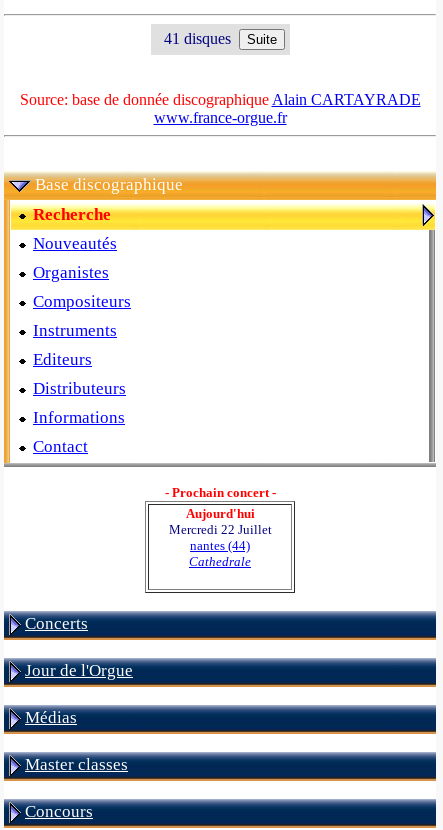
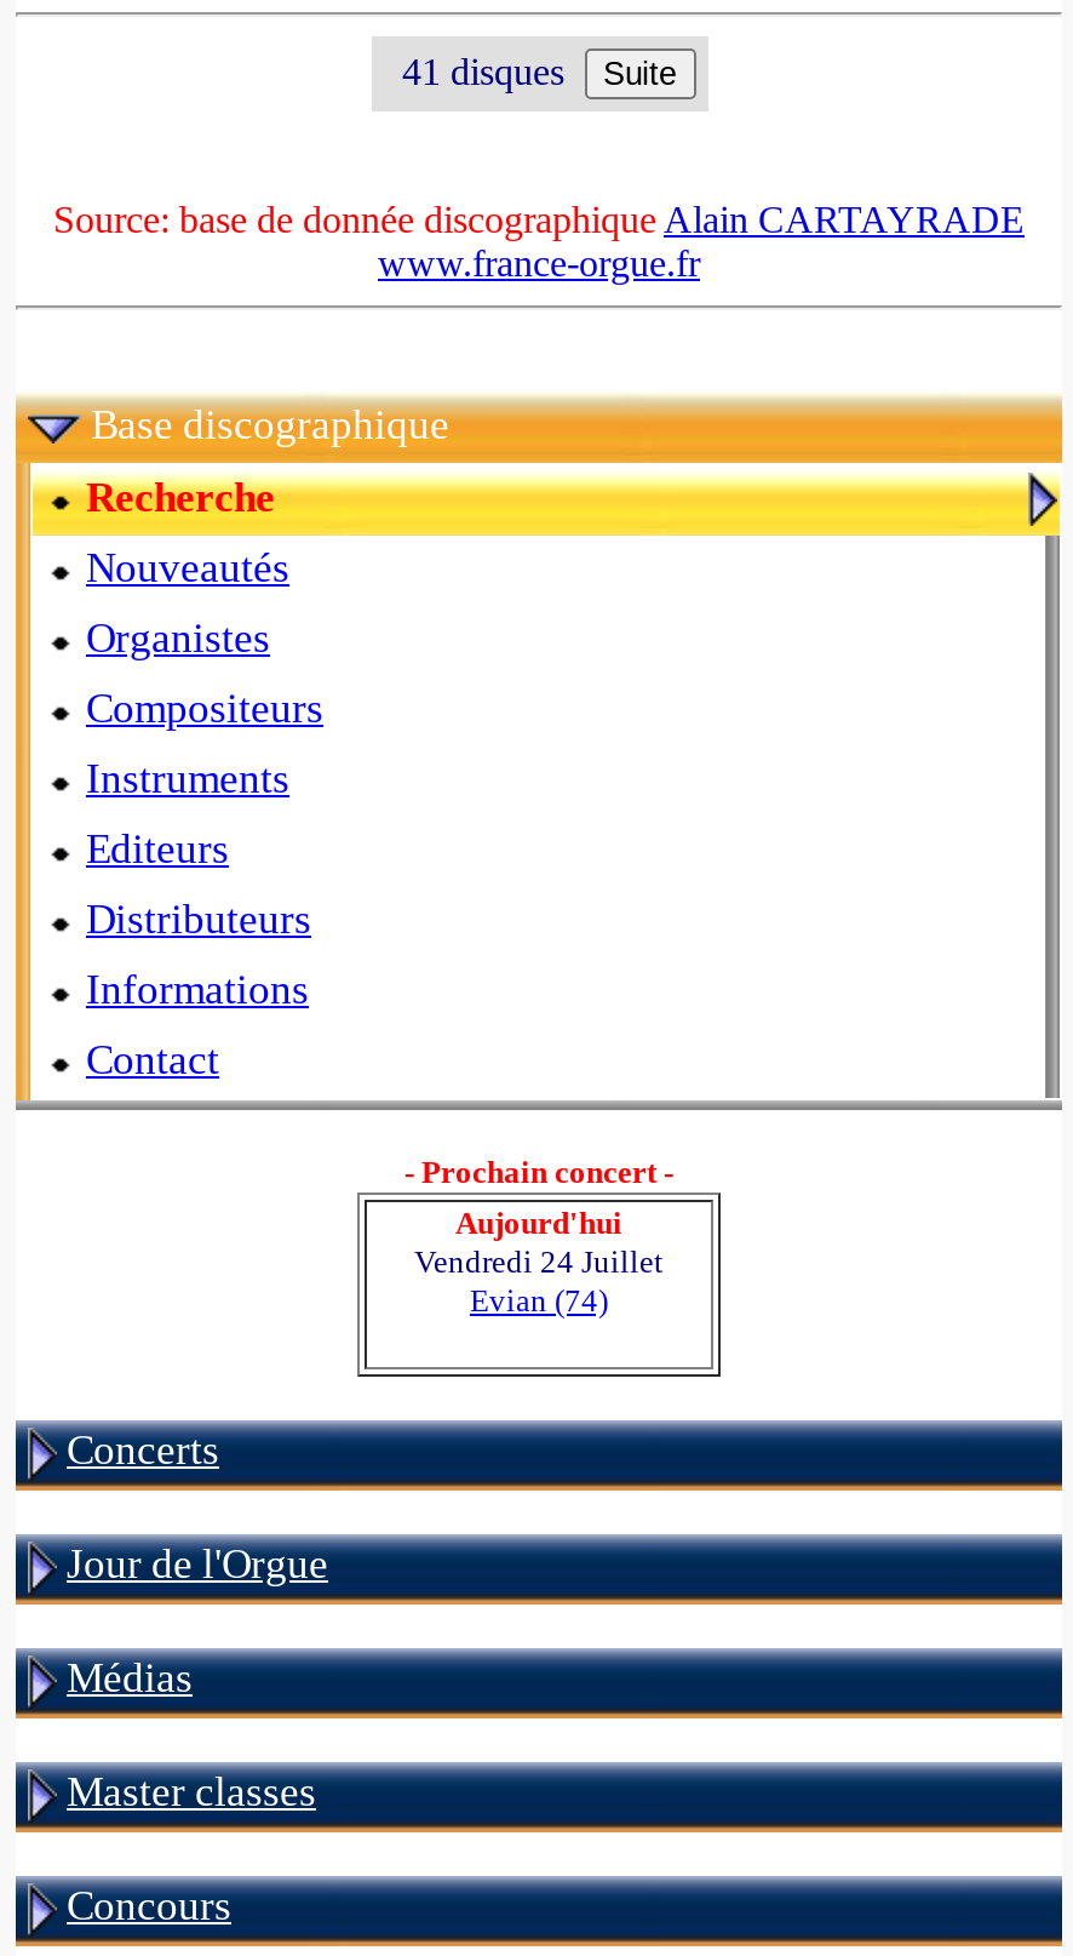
- Mercredi 22 Juillet
- nantes (44)
- Cathedrale
+ Vendredi 24 Juillet
+ Evian (74)
